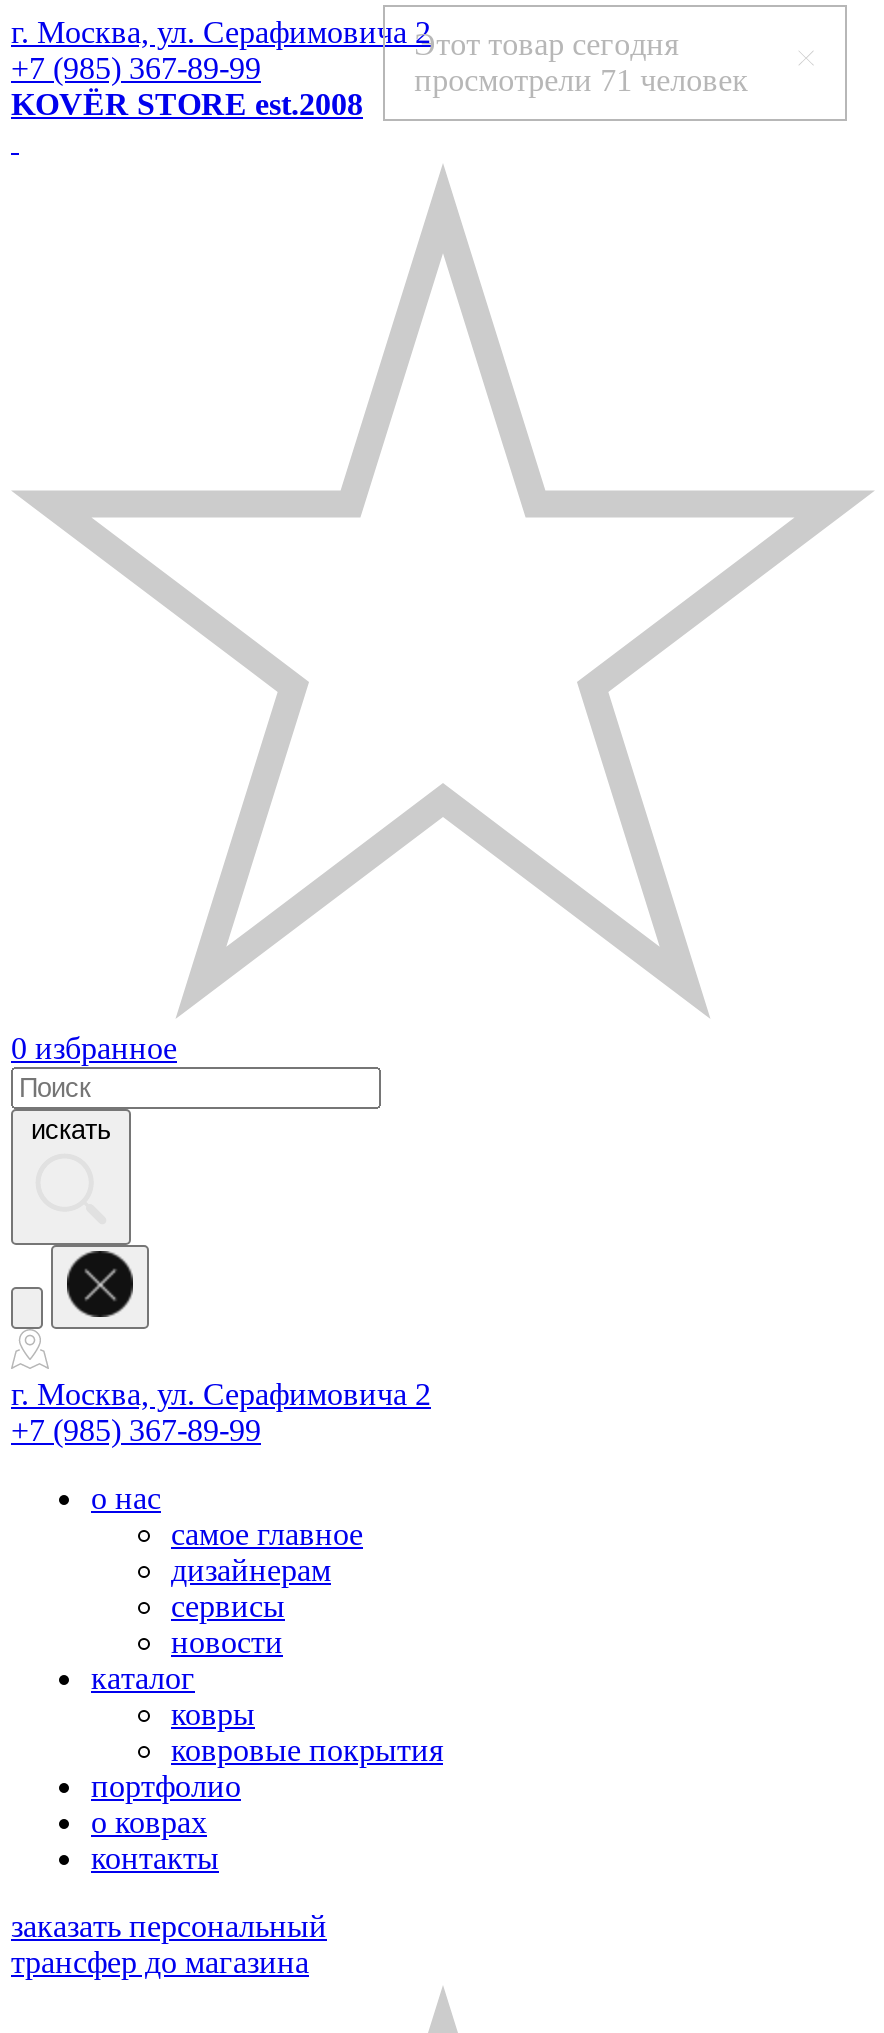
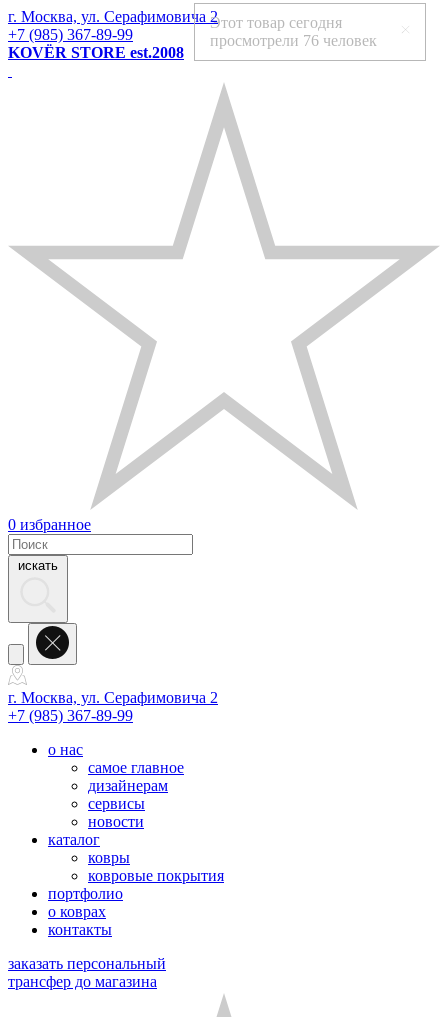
- просмотрели 71 человек
+ просмотрели 76 человек
